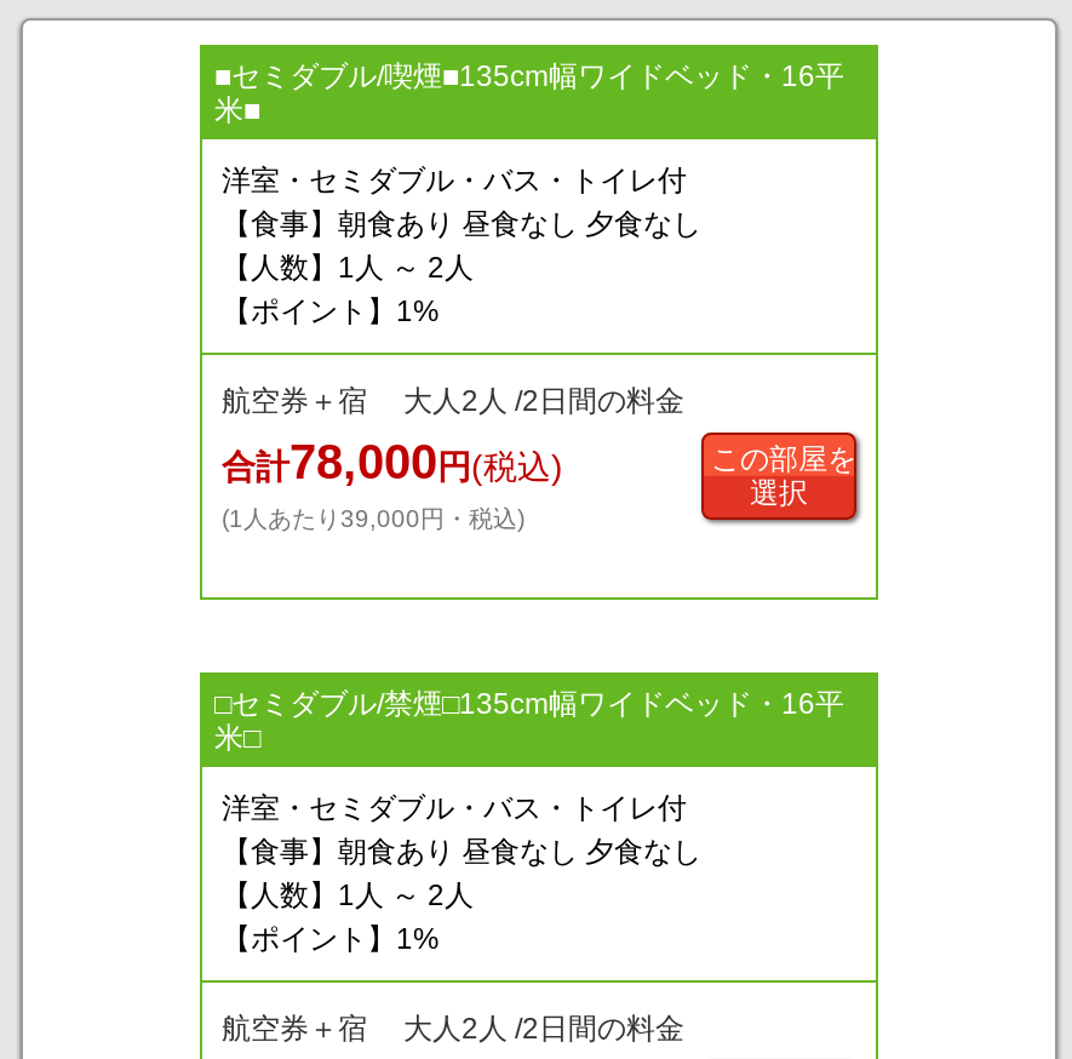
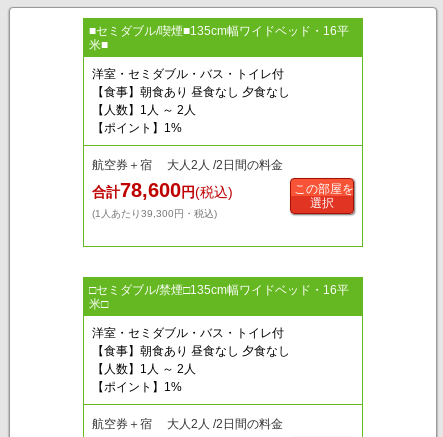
- 合計78,000円(税込)
+ 合計78,600円(税込)

- (1人あたり39,000円・税込)
+ (1人あたり39,300円・税込)
